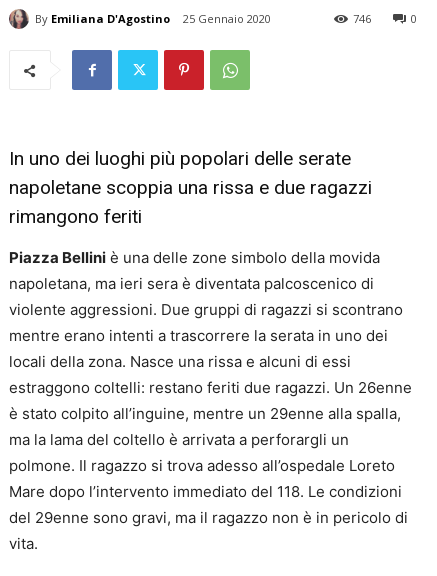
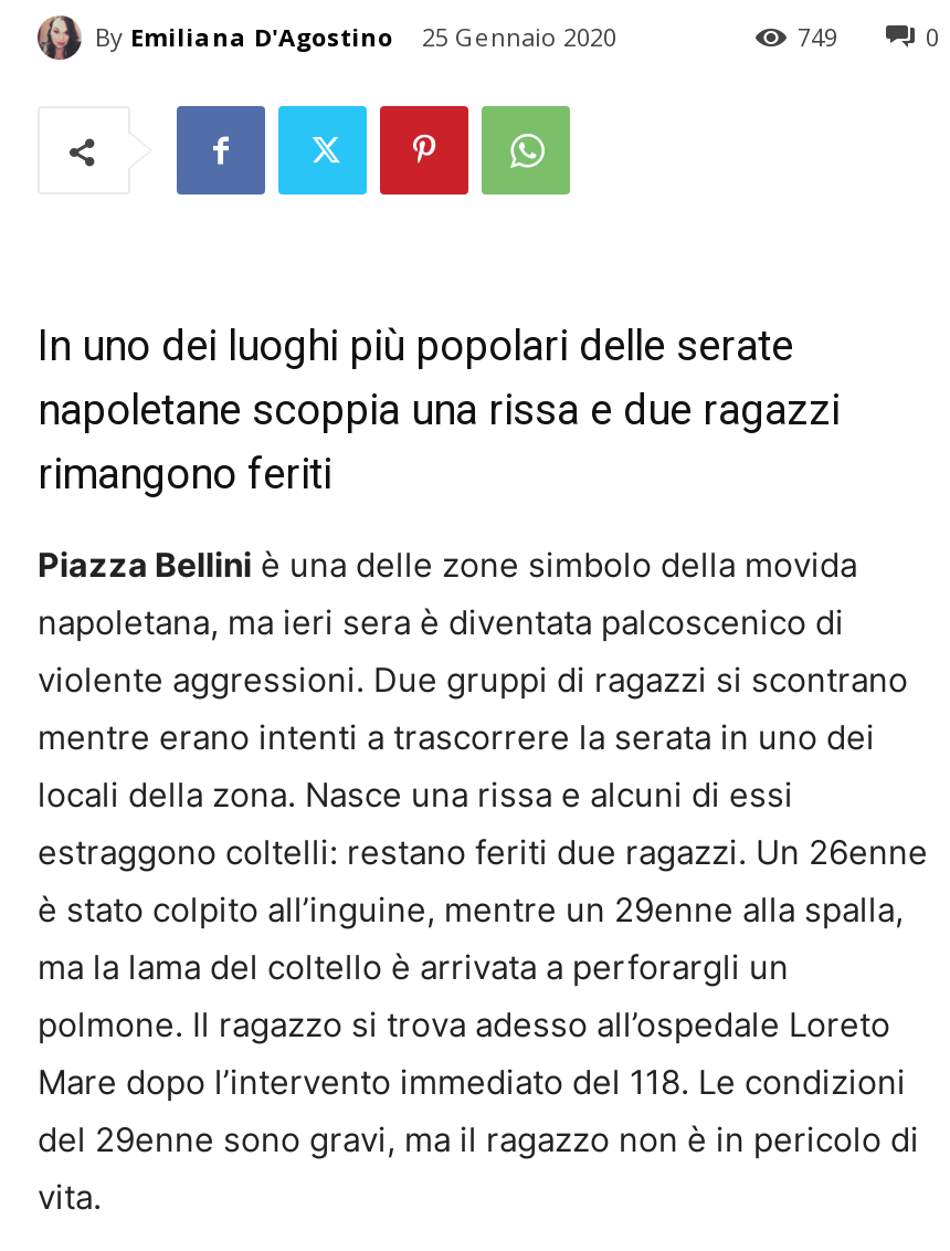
- 746
+ 749
